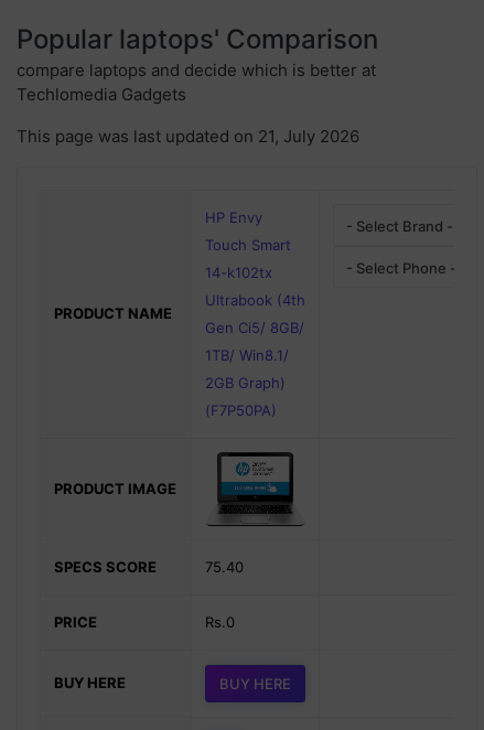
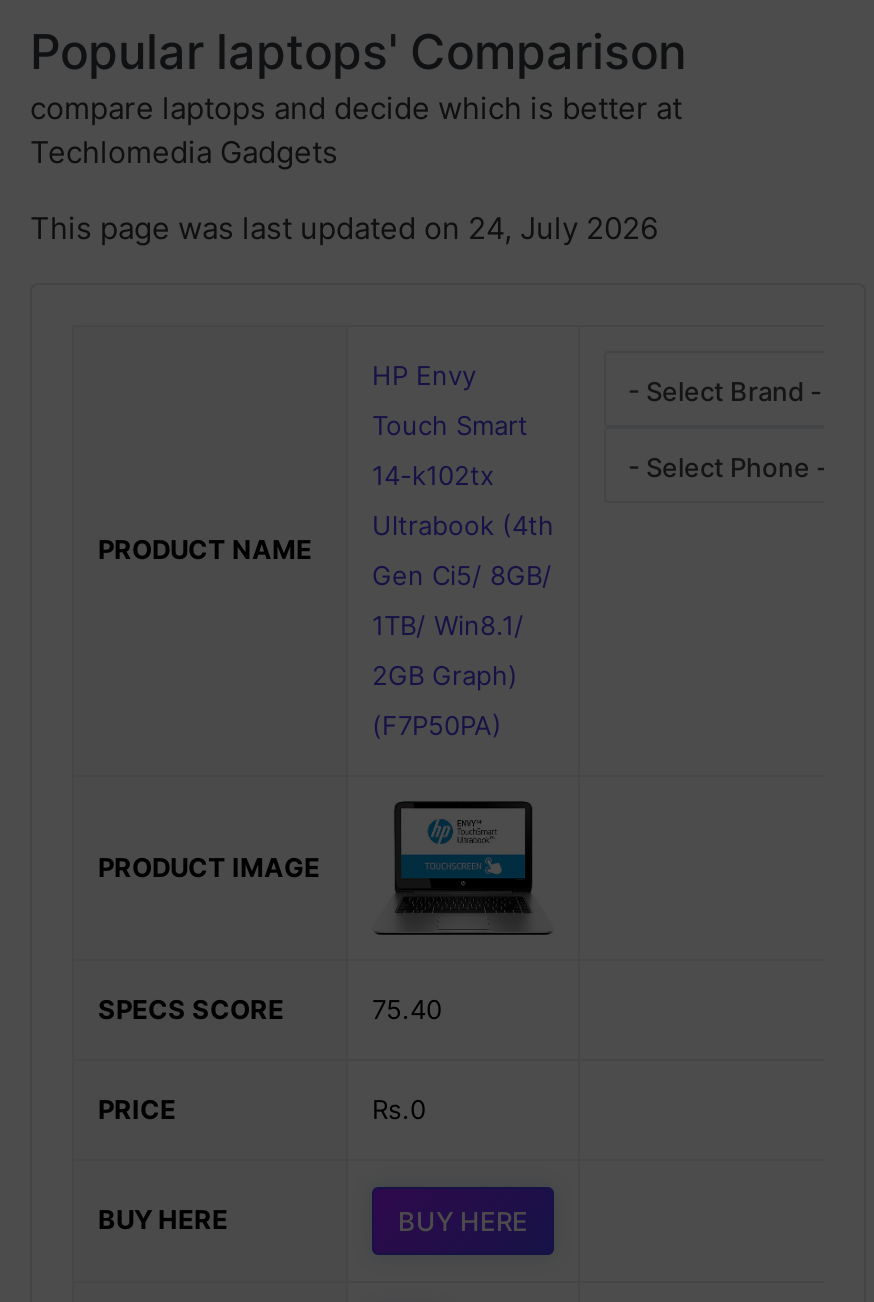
- This page was last updated on 21, July 2026
+ This page was last updated on 24, July 2026
